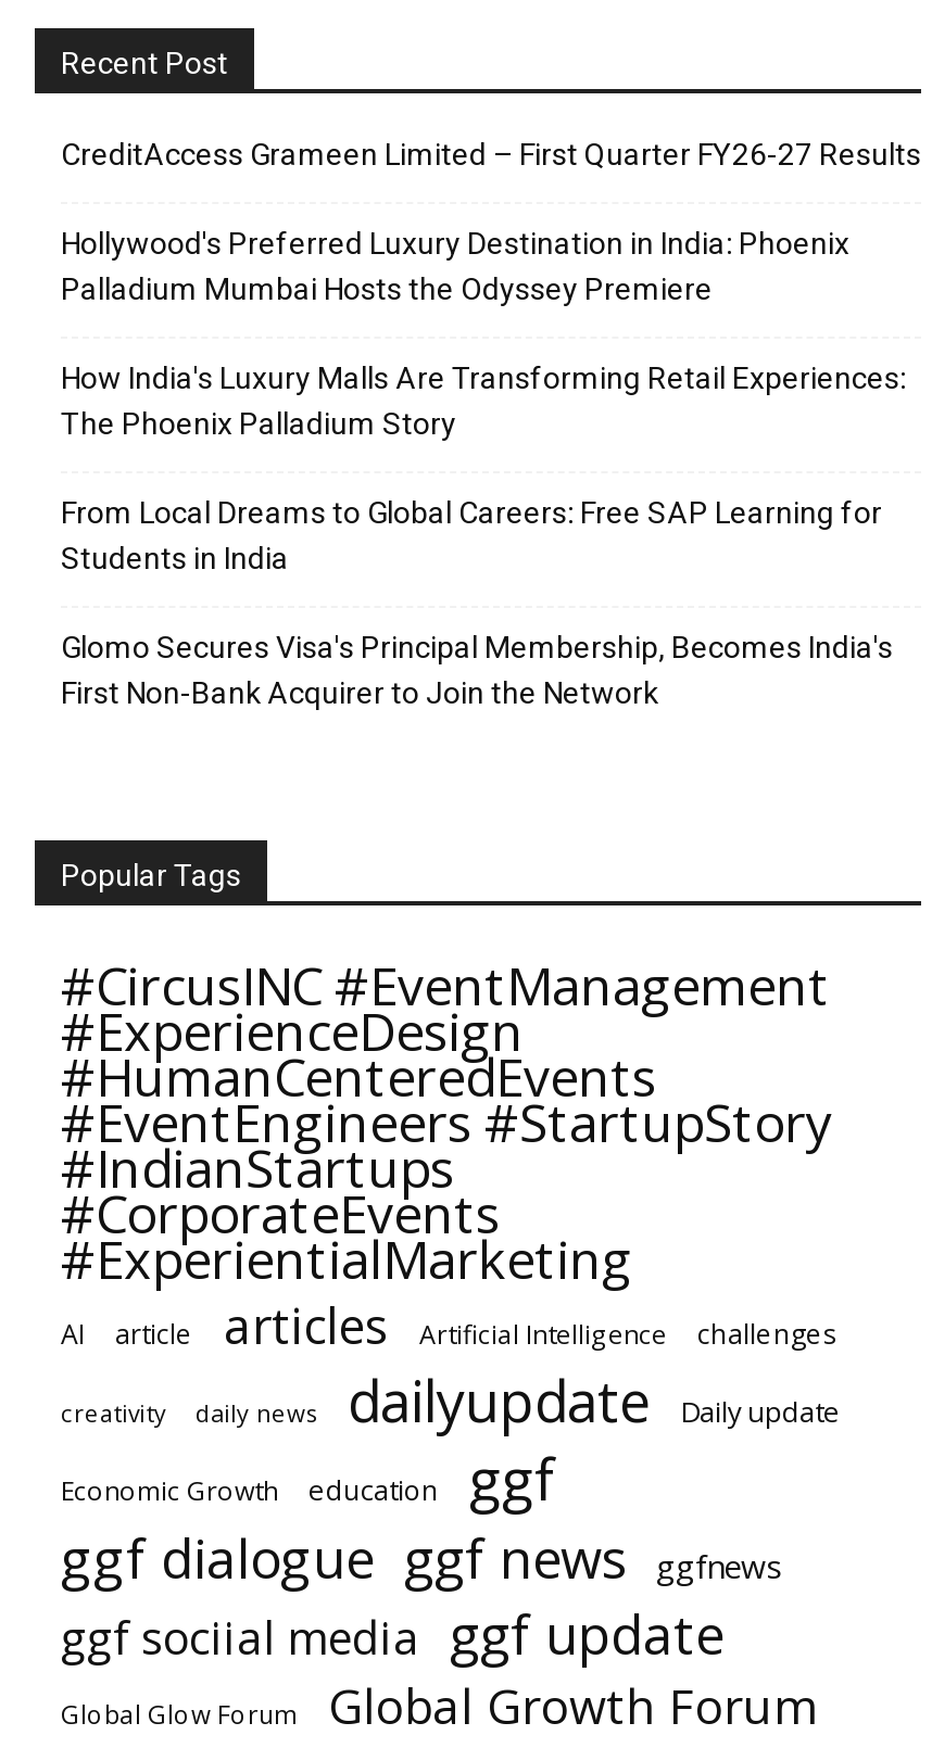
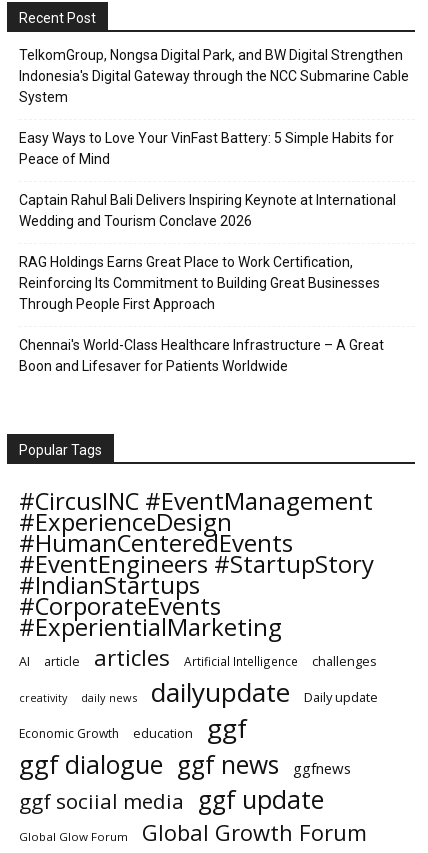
- CreditAccess Grameen Limited – First Quarter FY26-27 Results
+ TelkomGroup, Nongsa Digital Park, and BW Digital Strengthen
+ Indonesia's Digital Gateway through the NCC Submarine Cable
+ System

- Hollywood's Preferred Luxury Destination in India: Phoenix
- Palladium Mumbai Hosts the Odyssey Premiere
+ Easy Ways to Love Your VinFast Battery: 5 Simple Habits for
+ Peace of Mind

- How India's Luxury Malls Are Transforming Retail Experiences:
- The Phoenix Palladium Story
+ Captain Rahul Bali Delivers Inspiring Keynote at International
+ Wedding and Tourism Conclave 2026

- From Local Dreams to Global Careers: Free SAP Learning for
- Students in India
+ RAG Holdings Earns Great Place to Work Certification,
+ Reinforcing Its Commitment to Building Great Businesses
+ Through People First Approach

- Glomo Secures Visa's Principal Membership, Becomes India's
- First Non-Bank Acquirer to Join the Network
+ Chennai's World-Class Healthcare Infrastructure – A Great
+ Boon and Lifesaver for Patients Worldwide
